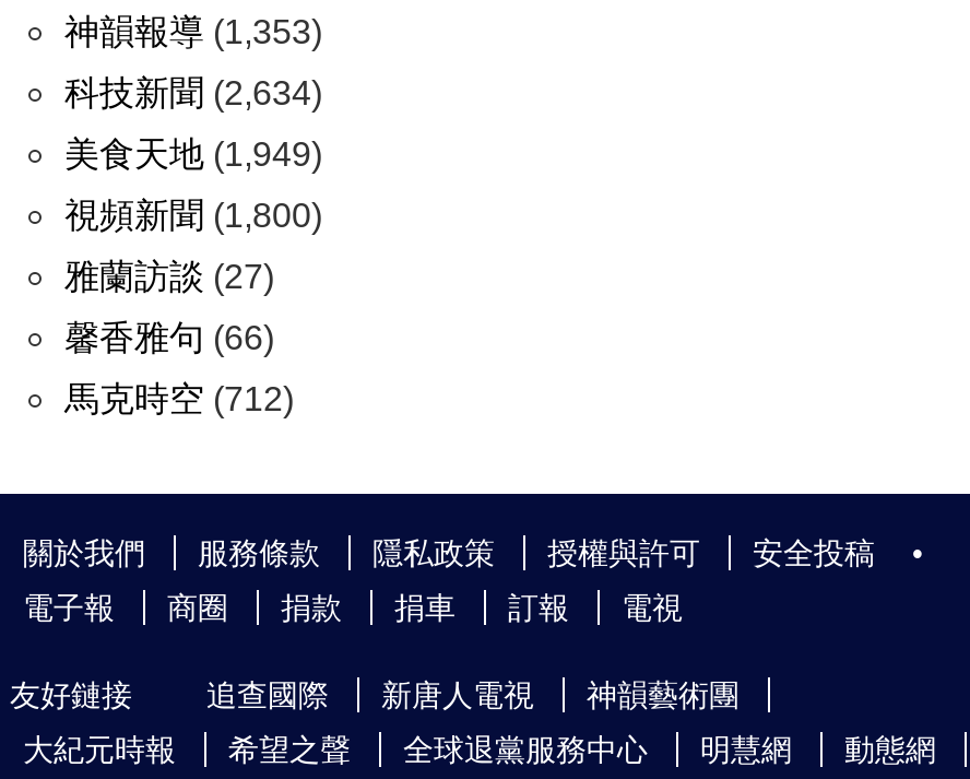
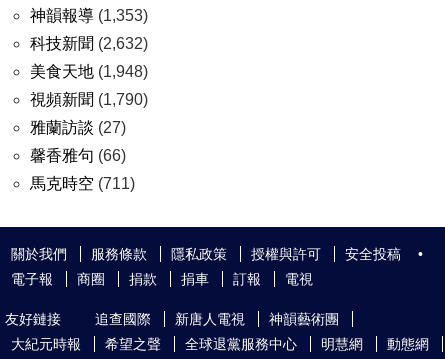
- 科技新聞(2,634)
+ 科技新聞(2,632)

- 美食天地(1,949)
+ 美食天地(1,948)

- 視頻新聞(1,800)
+ 視頻新聞(1,790)

- 馬克時空(712)
+ 馬克時空(711)
